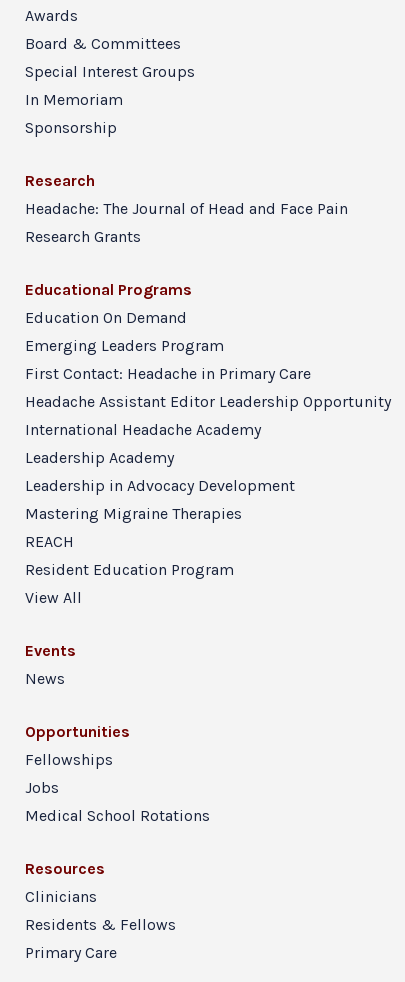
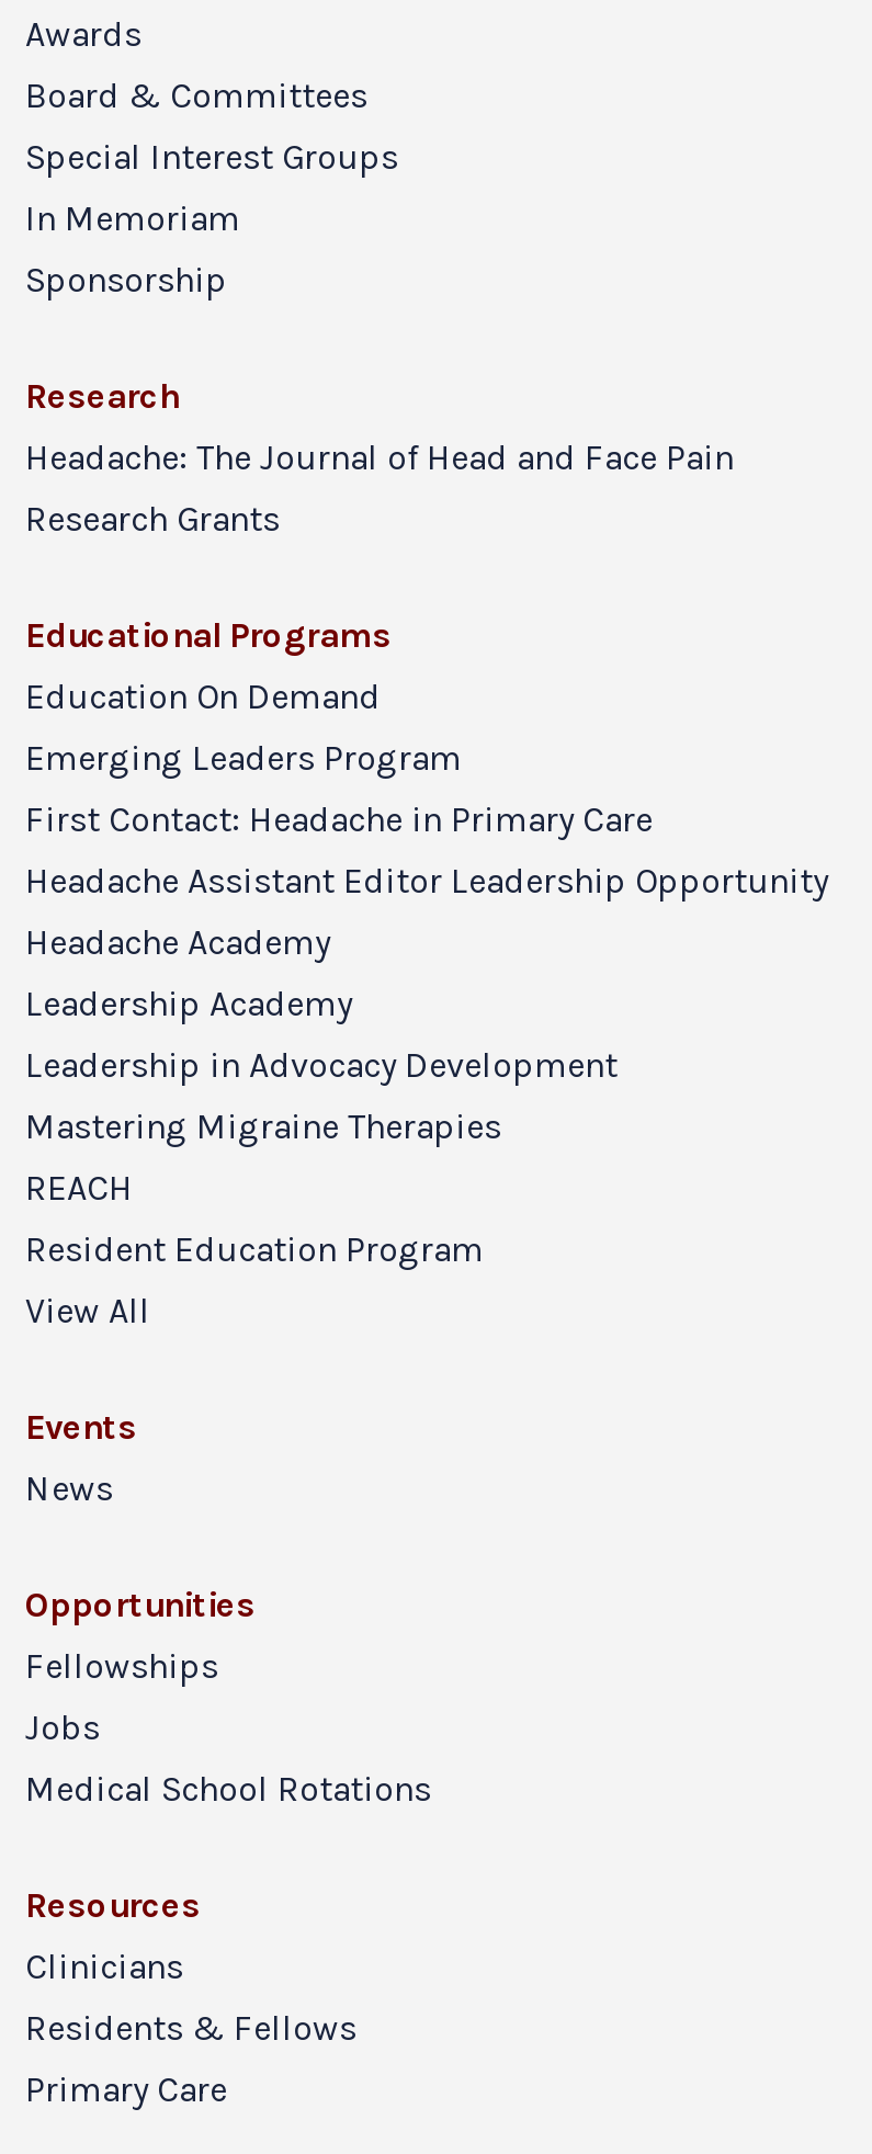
- International Headache Academy
+ Headache Academy
